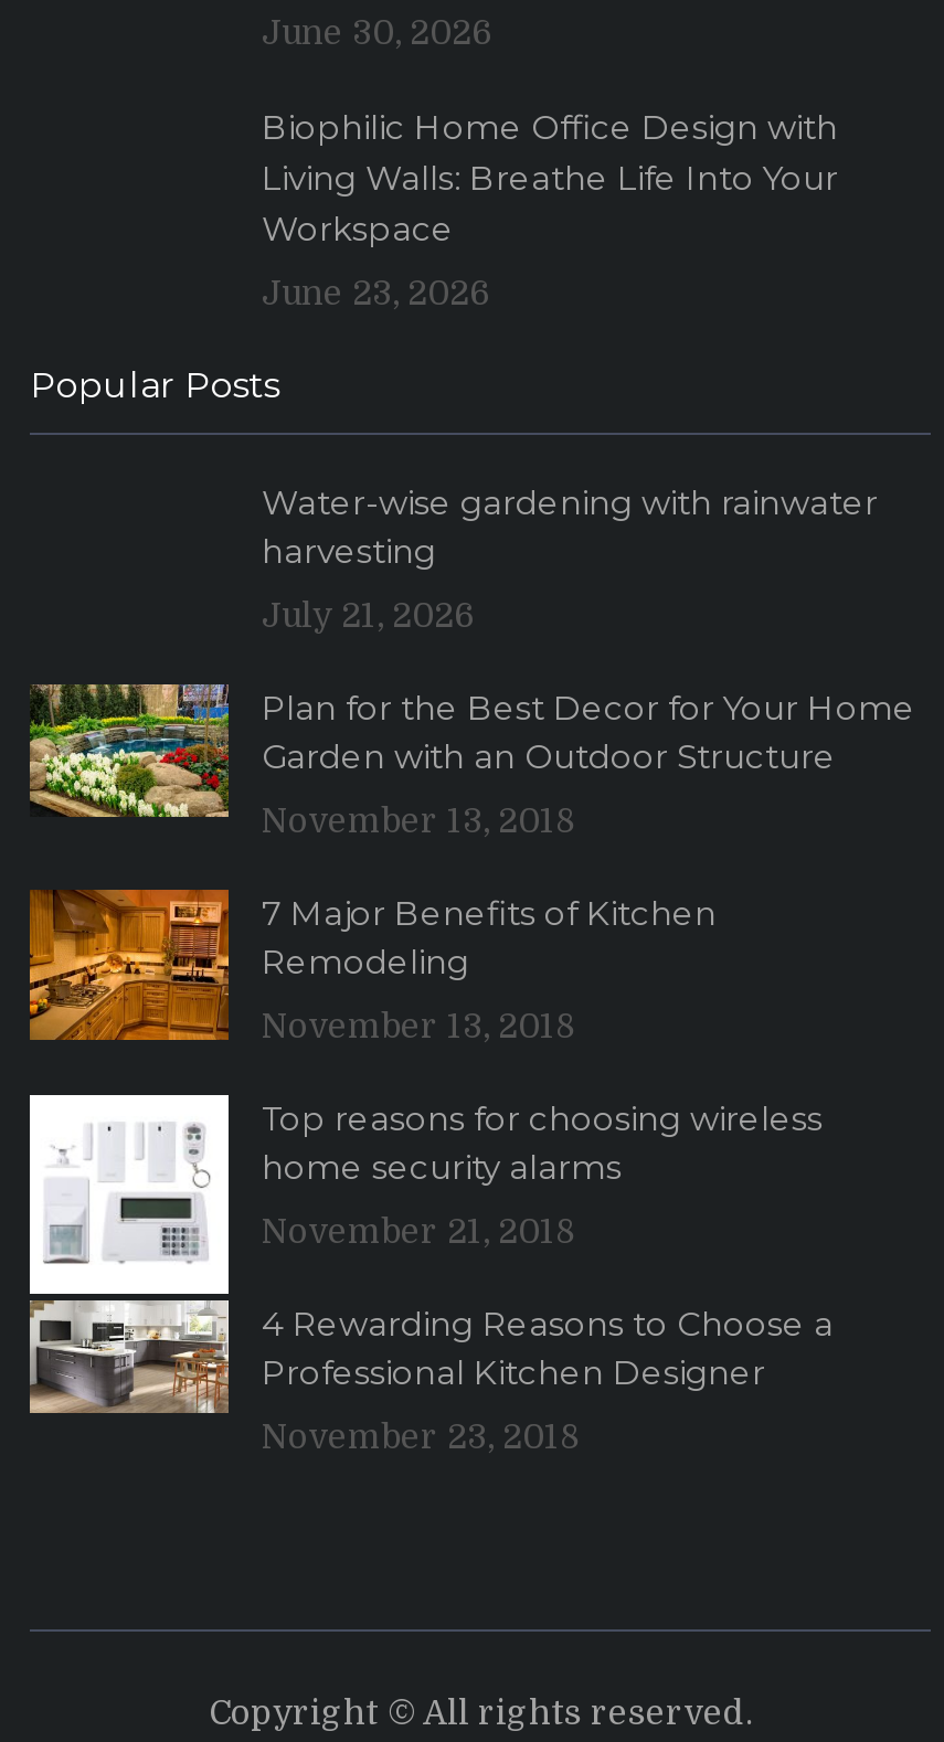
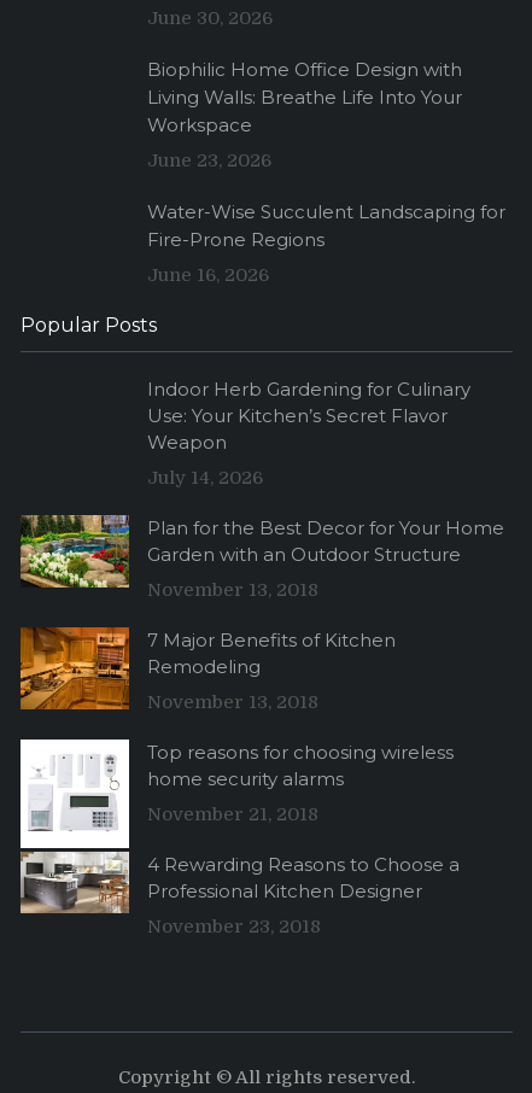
+ Water-Wise Succulent Landscaping for
+ Fire-Prone Regions
+ June 16, 2026

- Water-wise gardening with rainwater
- harvesting
+ Indoor Herb Gardening for Culinary
+ Use: Your Kitchen’s Secret Flavor
+ Weapon

- July 21, 2026
+ July 14, 2026
